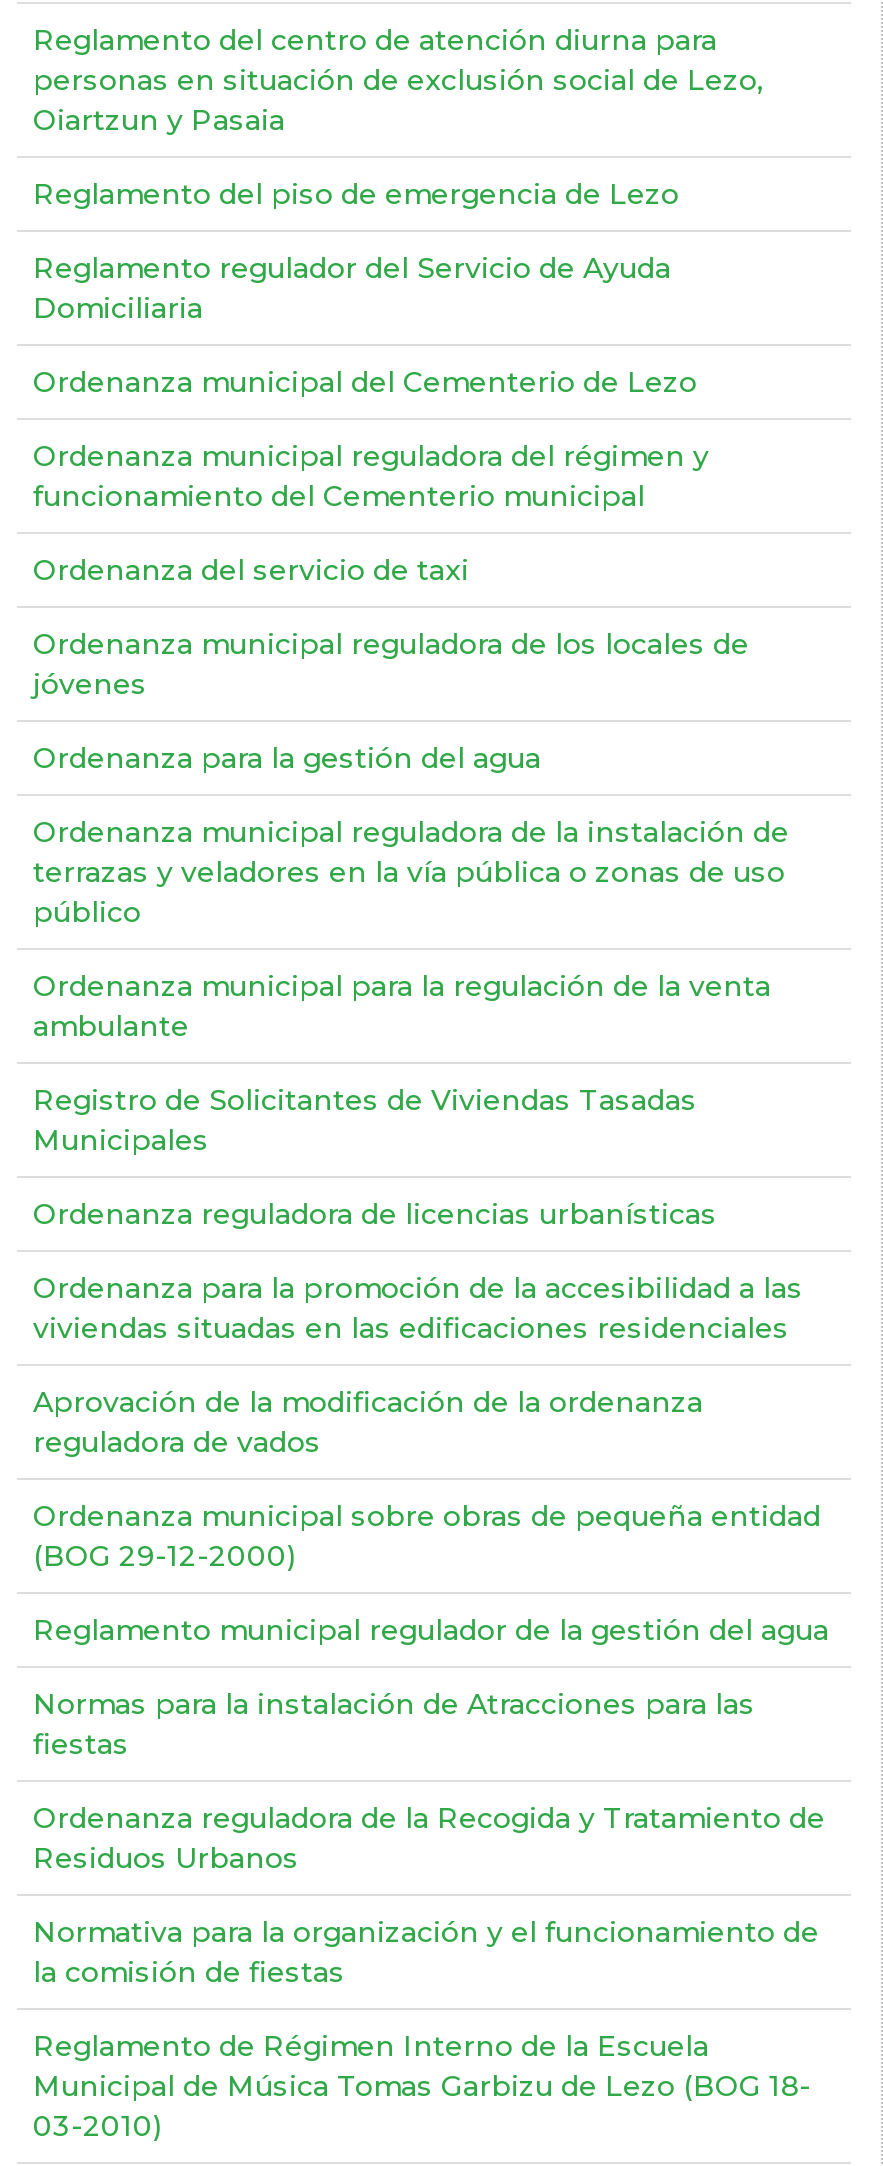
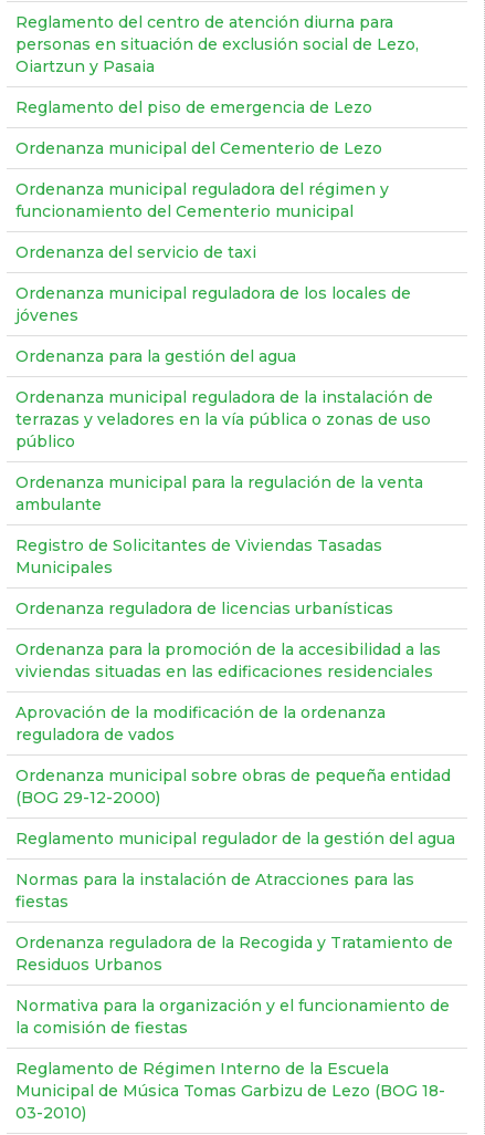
- Reglamento regulador del Servicio de Ayuda
- Domiciliaria
